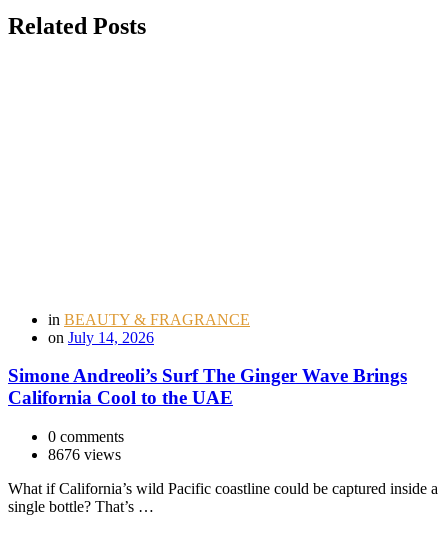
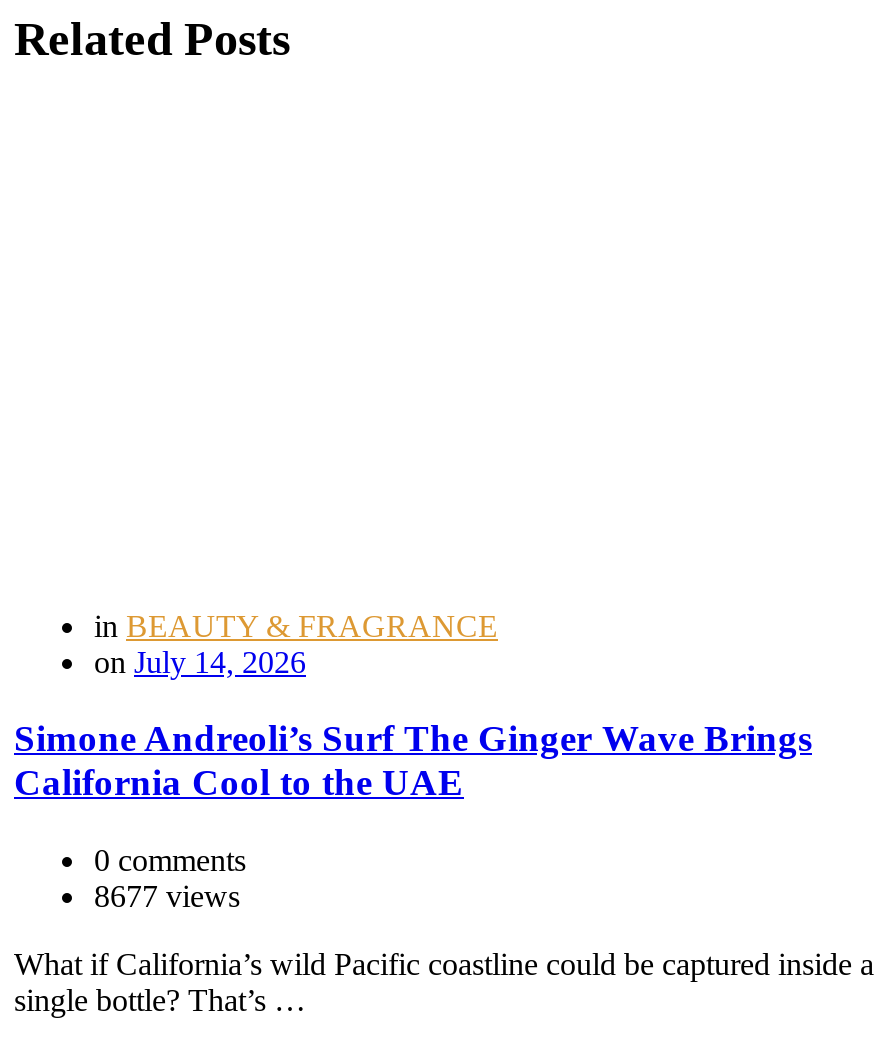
- 8676 views
+ 8677 views
